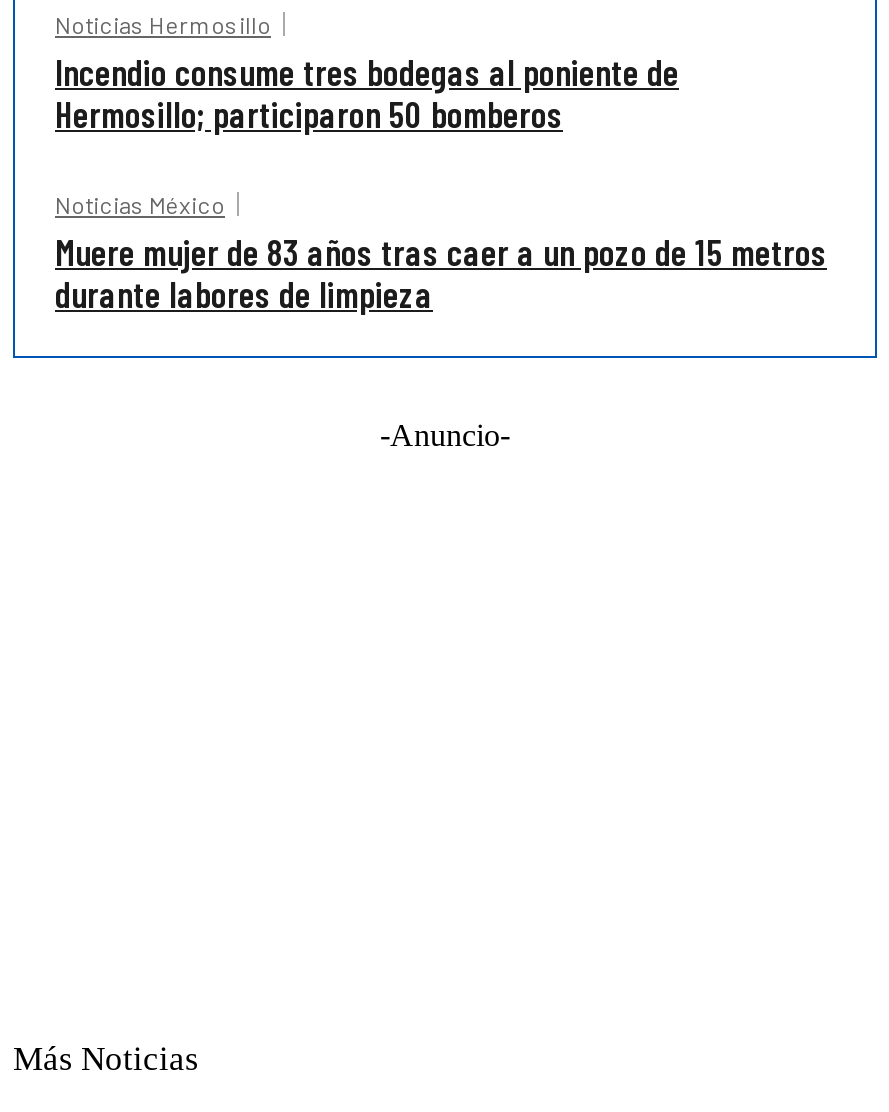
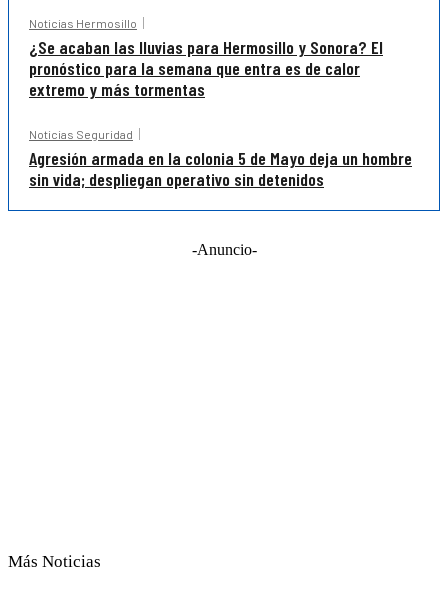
- Incendio consume tres bodegas al poniente de
- Hermosillo; participaron 50 bomberos
+ ¿Se acaban las lluvias para Hermosillo y Sonora? El
+ pronóstico para la semana que entra es de calor
+ extremo y más tormentas

- Noticias México
- Muere mujer de 83 años tras caer a un pozo de 15 metros
- durante labores de limpieza
+ Noticias Seguridad
+ Agresión armada en la colonia 5 de Mayo deja un hombre
+ sin vida; despliegan operativo sin detenidos
